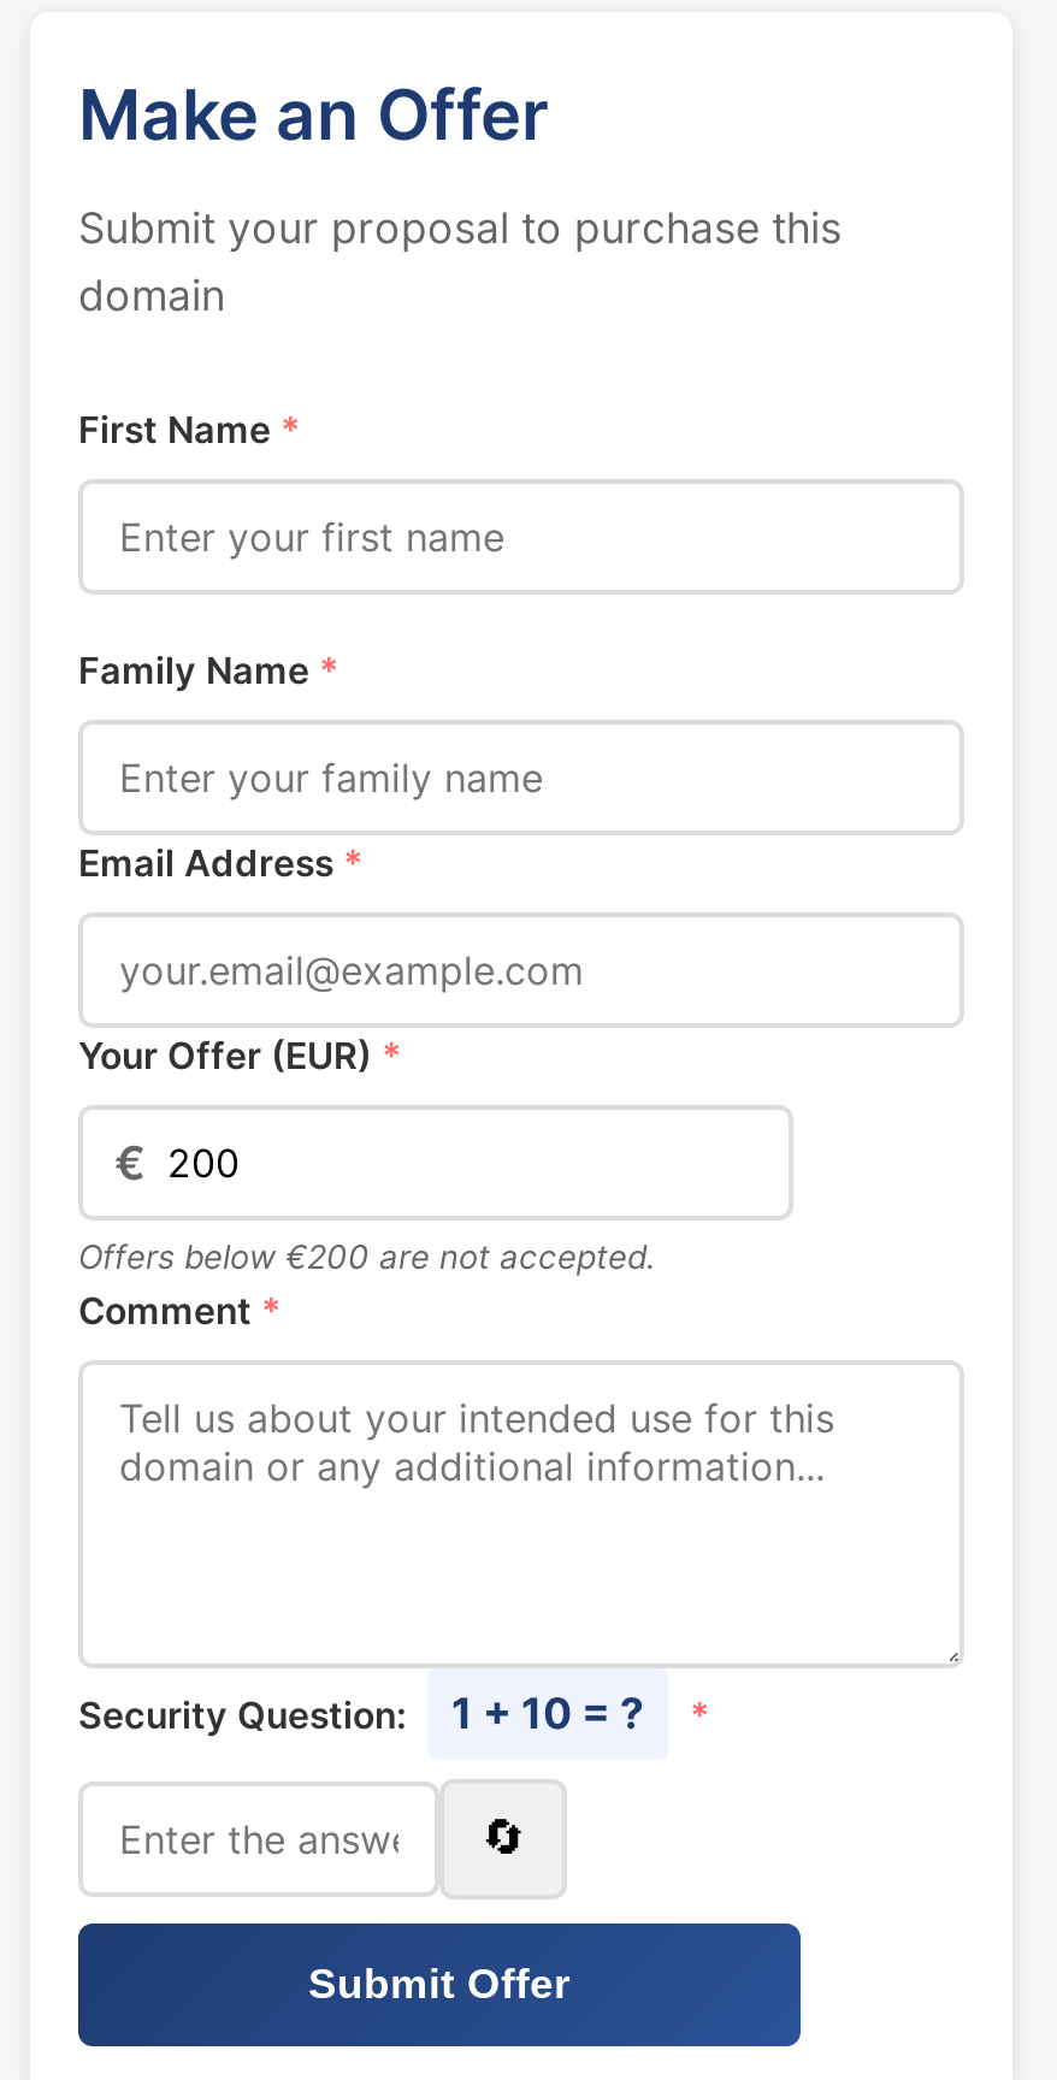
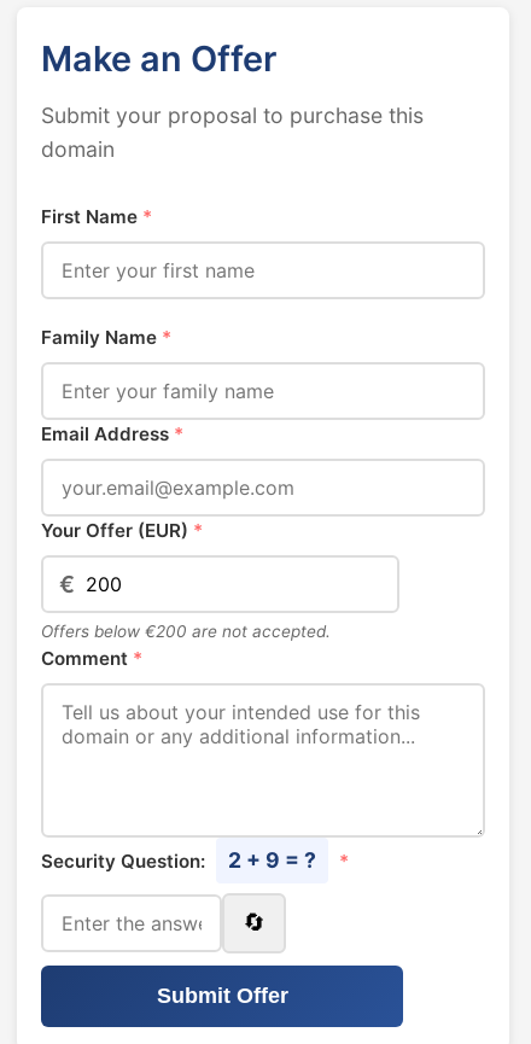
- 1 + 10 = ?
+ 2 + 9 = ?
